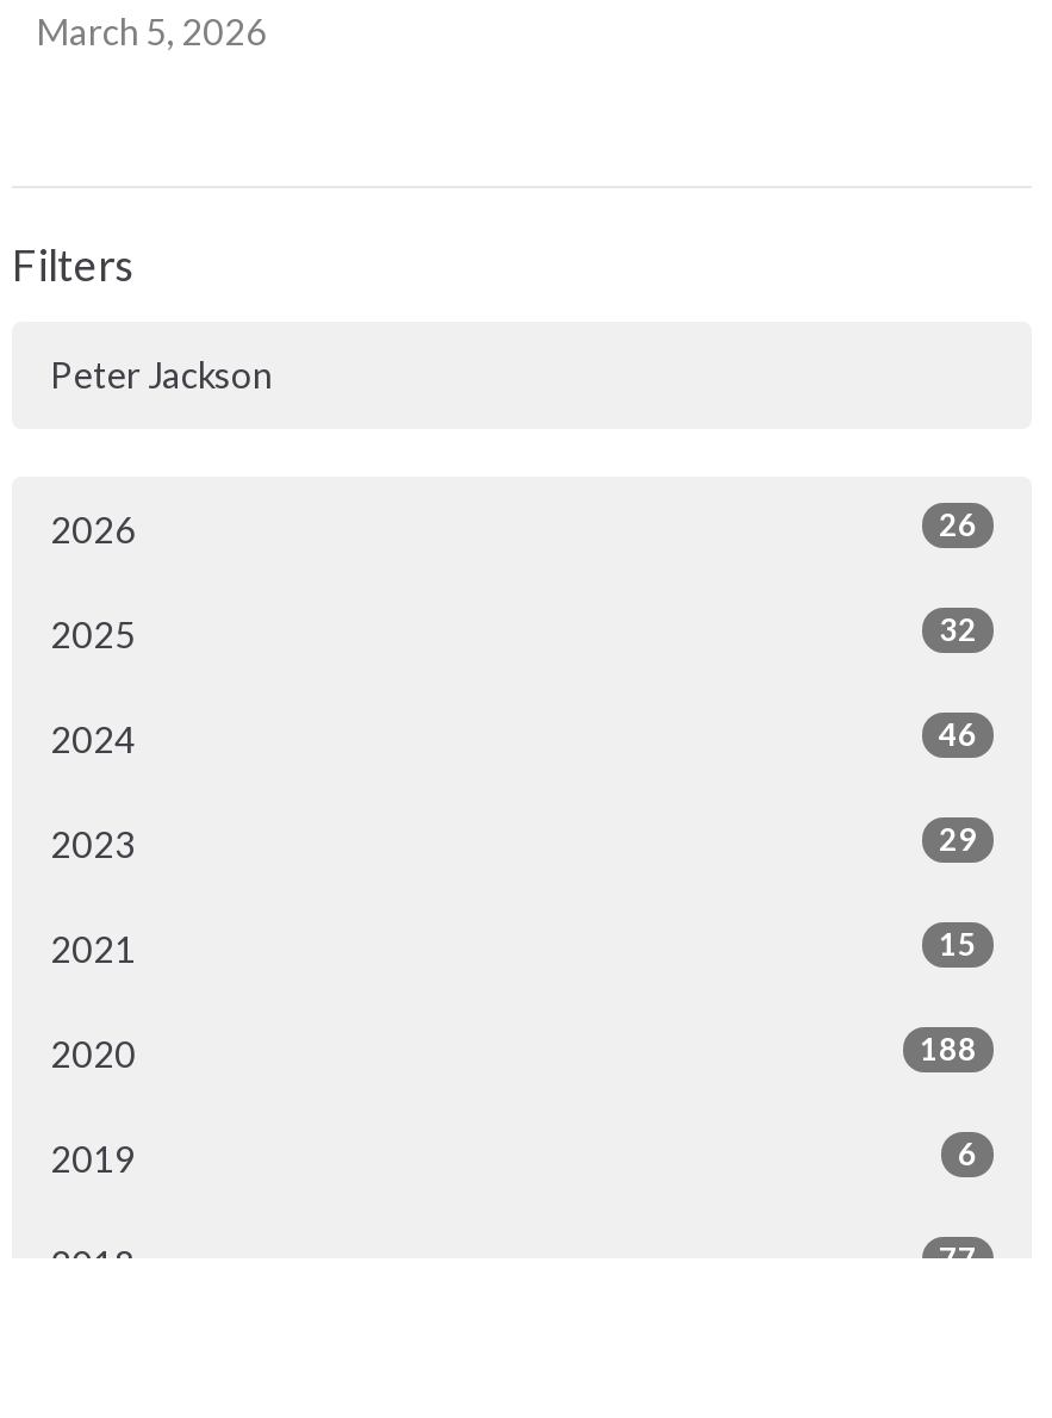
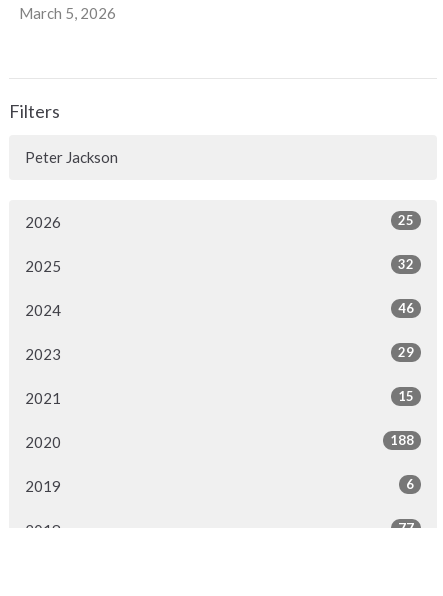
- 26
+ 25
